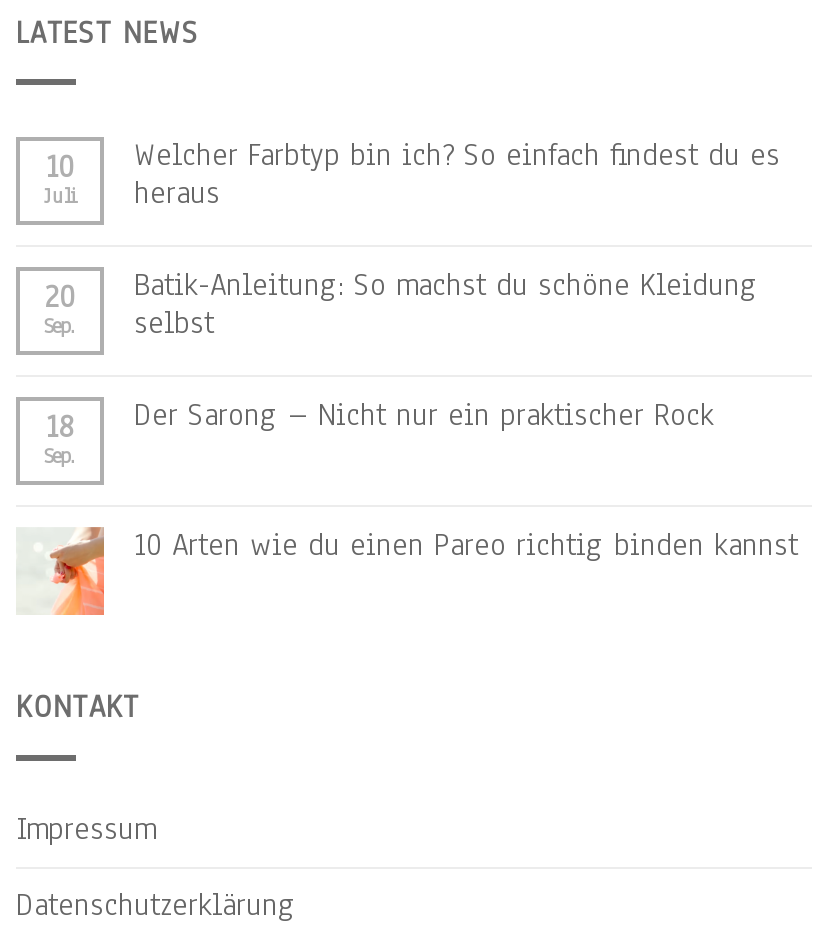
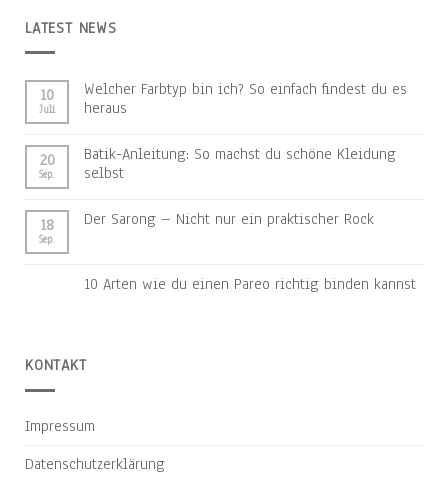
- [image]
